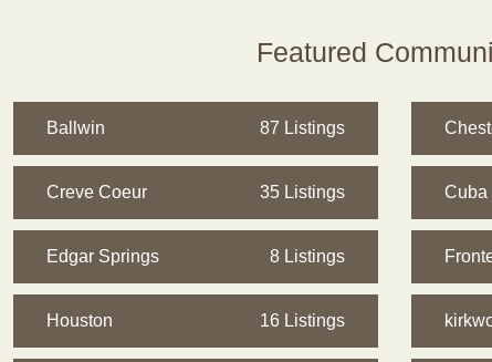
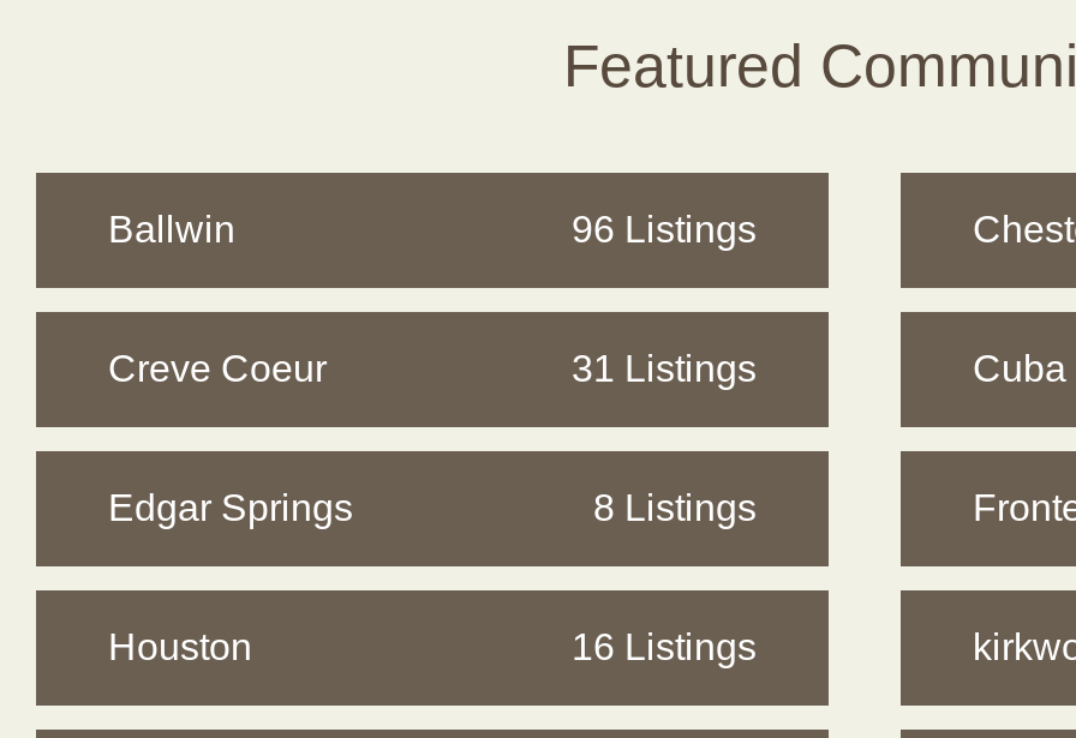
- 87 Listings
+ 96 Listings

- 35 Listings
+ 31 Listings
